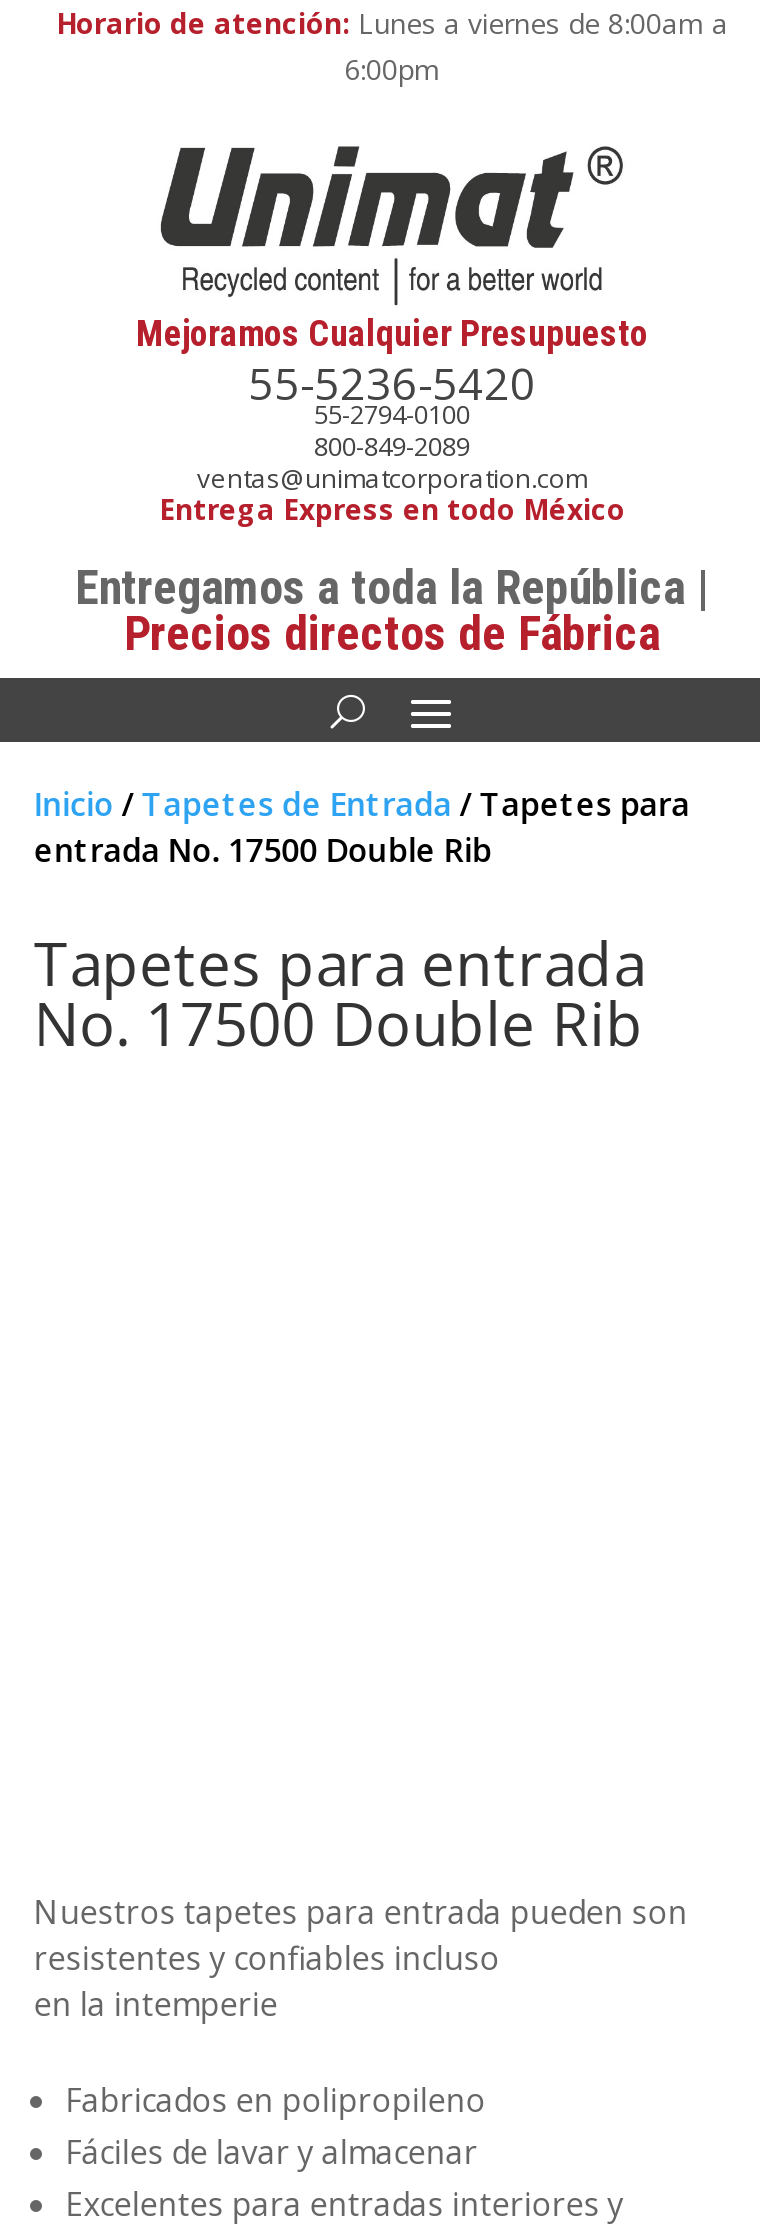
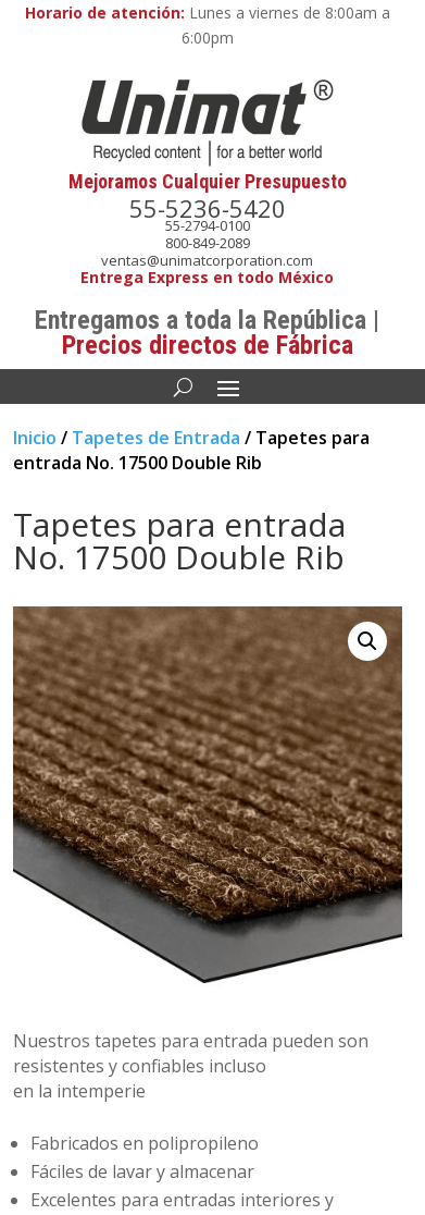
+ [image]
